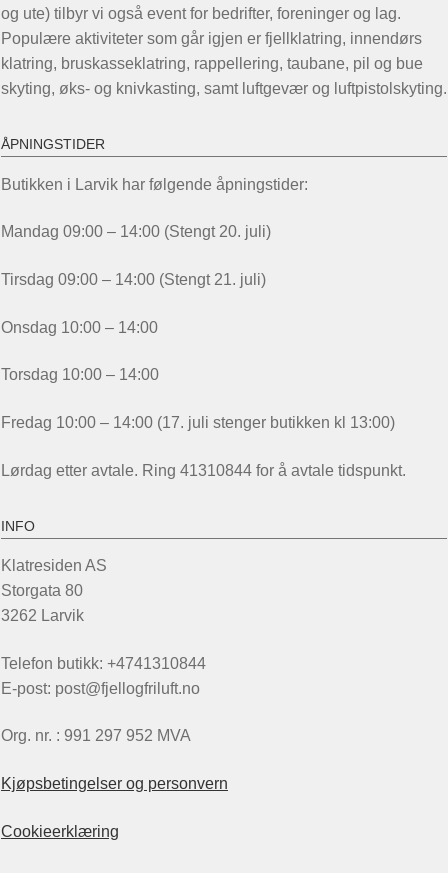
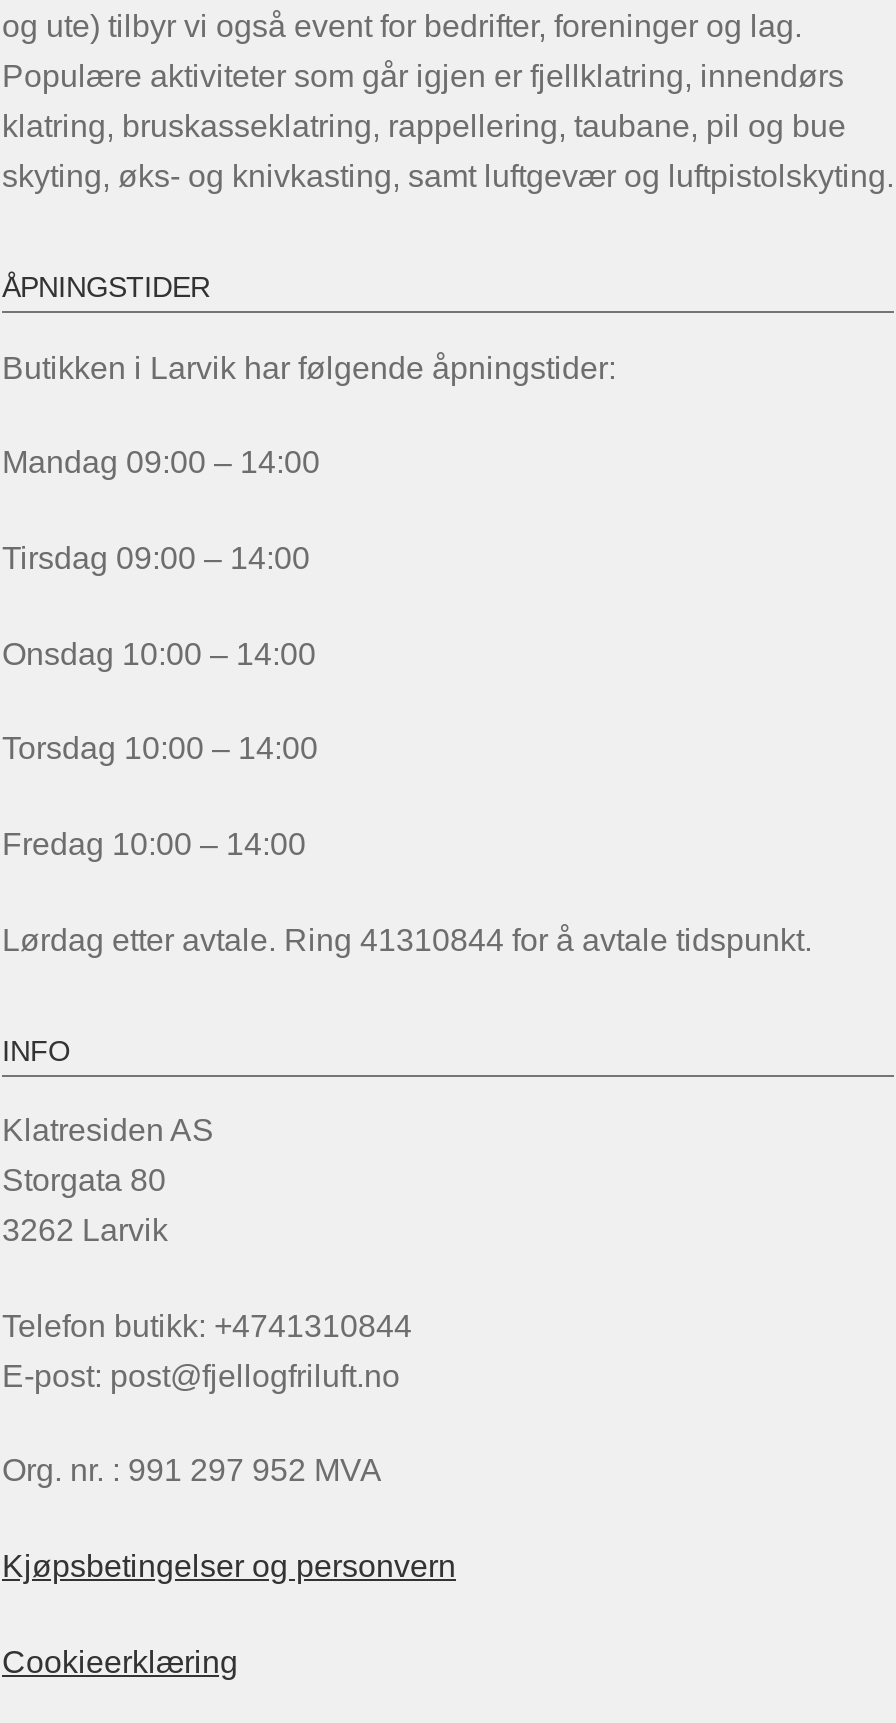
- Mandag 09:00 – 14:00 (Stengt 20. juli)
+ Mandag 09:00 – 14:00

- Tirsdag 09:00 – 14:00 (Stengt 21. juli)
+ Tirsdag 09:00 – 14:00

- Fredag 10:00 – 14:00 (17. juli stenger butikken kl 13:00)
+ Fredag 10:00 – 14:00
